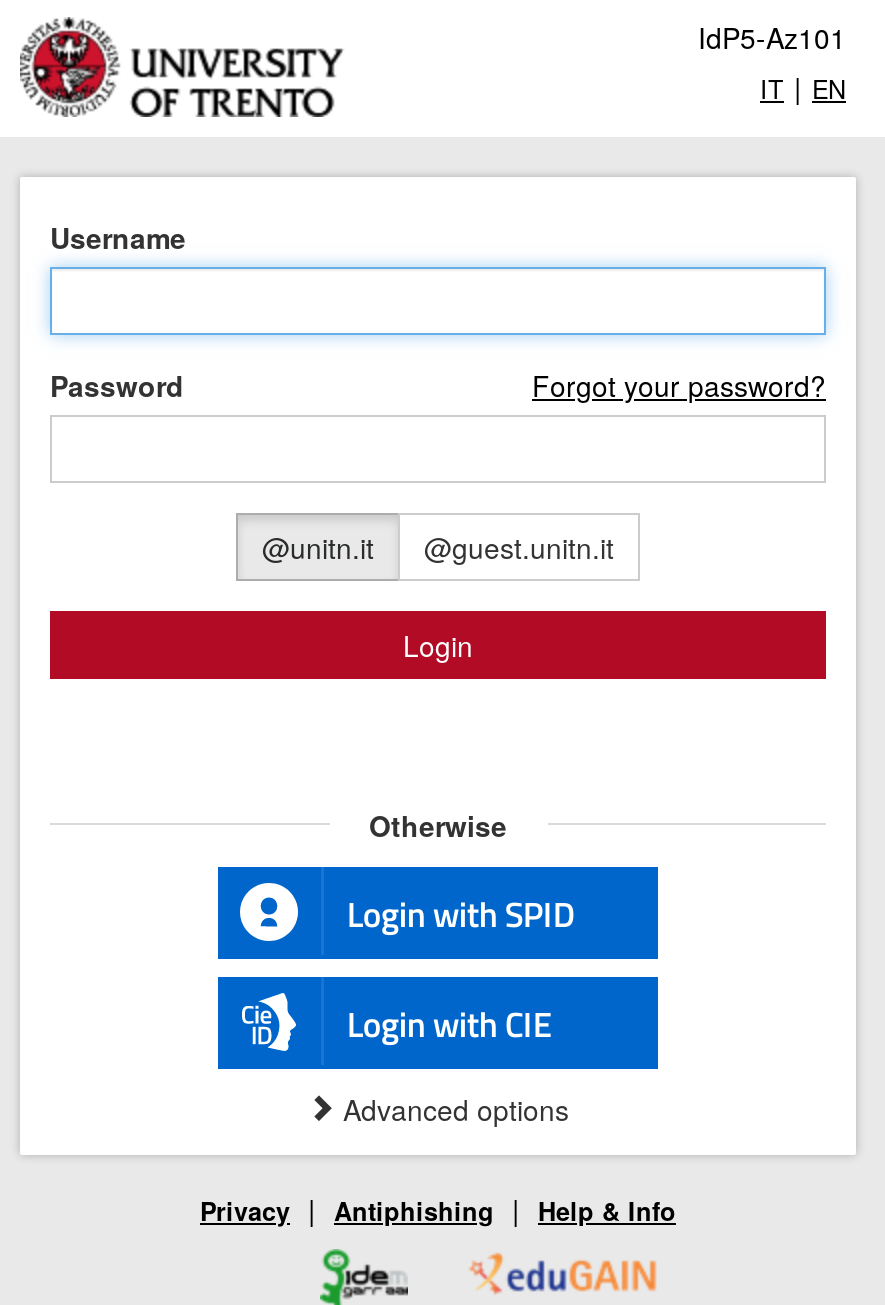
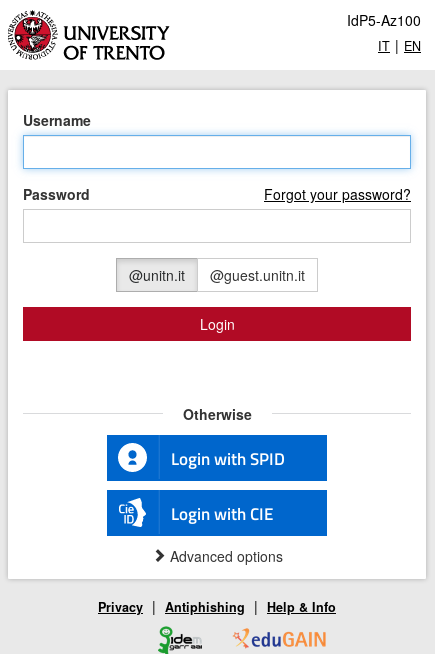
- IdP5-Az101
+ IdP5-Az100
